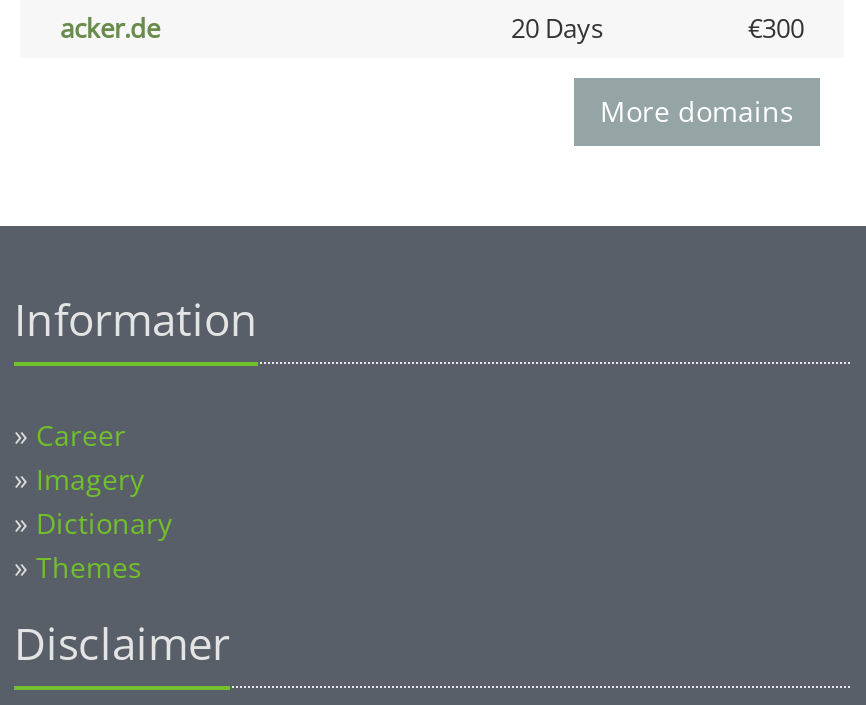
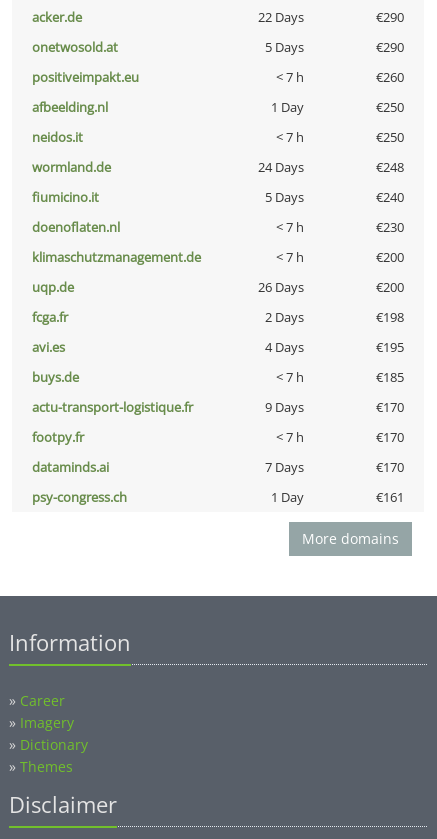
- 20 Days
- €300
+ 22 Days
+ €290
+ onetwosold.at
+ 5 Days
+ €290
+ positiveimpakt.eu
+ < 7 h
+ €260
+ afbeelding.nl
+ 1 Day
+ €250
+ neidos.it
+ < 7 h
+ €250
+ wormland.de
+ 24 Days
+ €248
+ fiumicino.it
+ 5 Days
+ €240
+ doenoflaten.nl
+ < 7 h
+ €230
+ klimaschutzmanagement.de
+ < 7 h
+ €200
+ uqp.de
+ 26 Days
+ €200
+ fcga.fr
+ 2 Days
+ €198
+ avi.es
+ 4 Days
+ €195
+ buys.de
+ < 7 h
+ €185
+ actu-transport-logistique.fr
+ 9 Days
+ €170
+ footpy.fr
+ < 7 h
+ €170
+ dataminds.ai
+ 7 Days
+ €170
+ psy-congress.ch
+ 1 Day
+ €161
